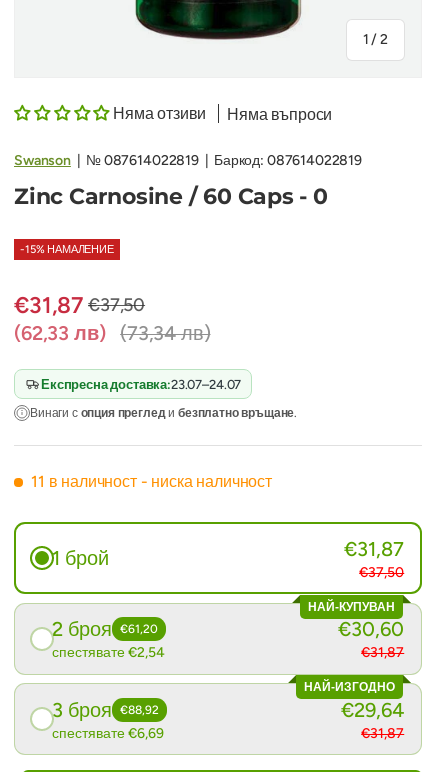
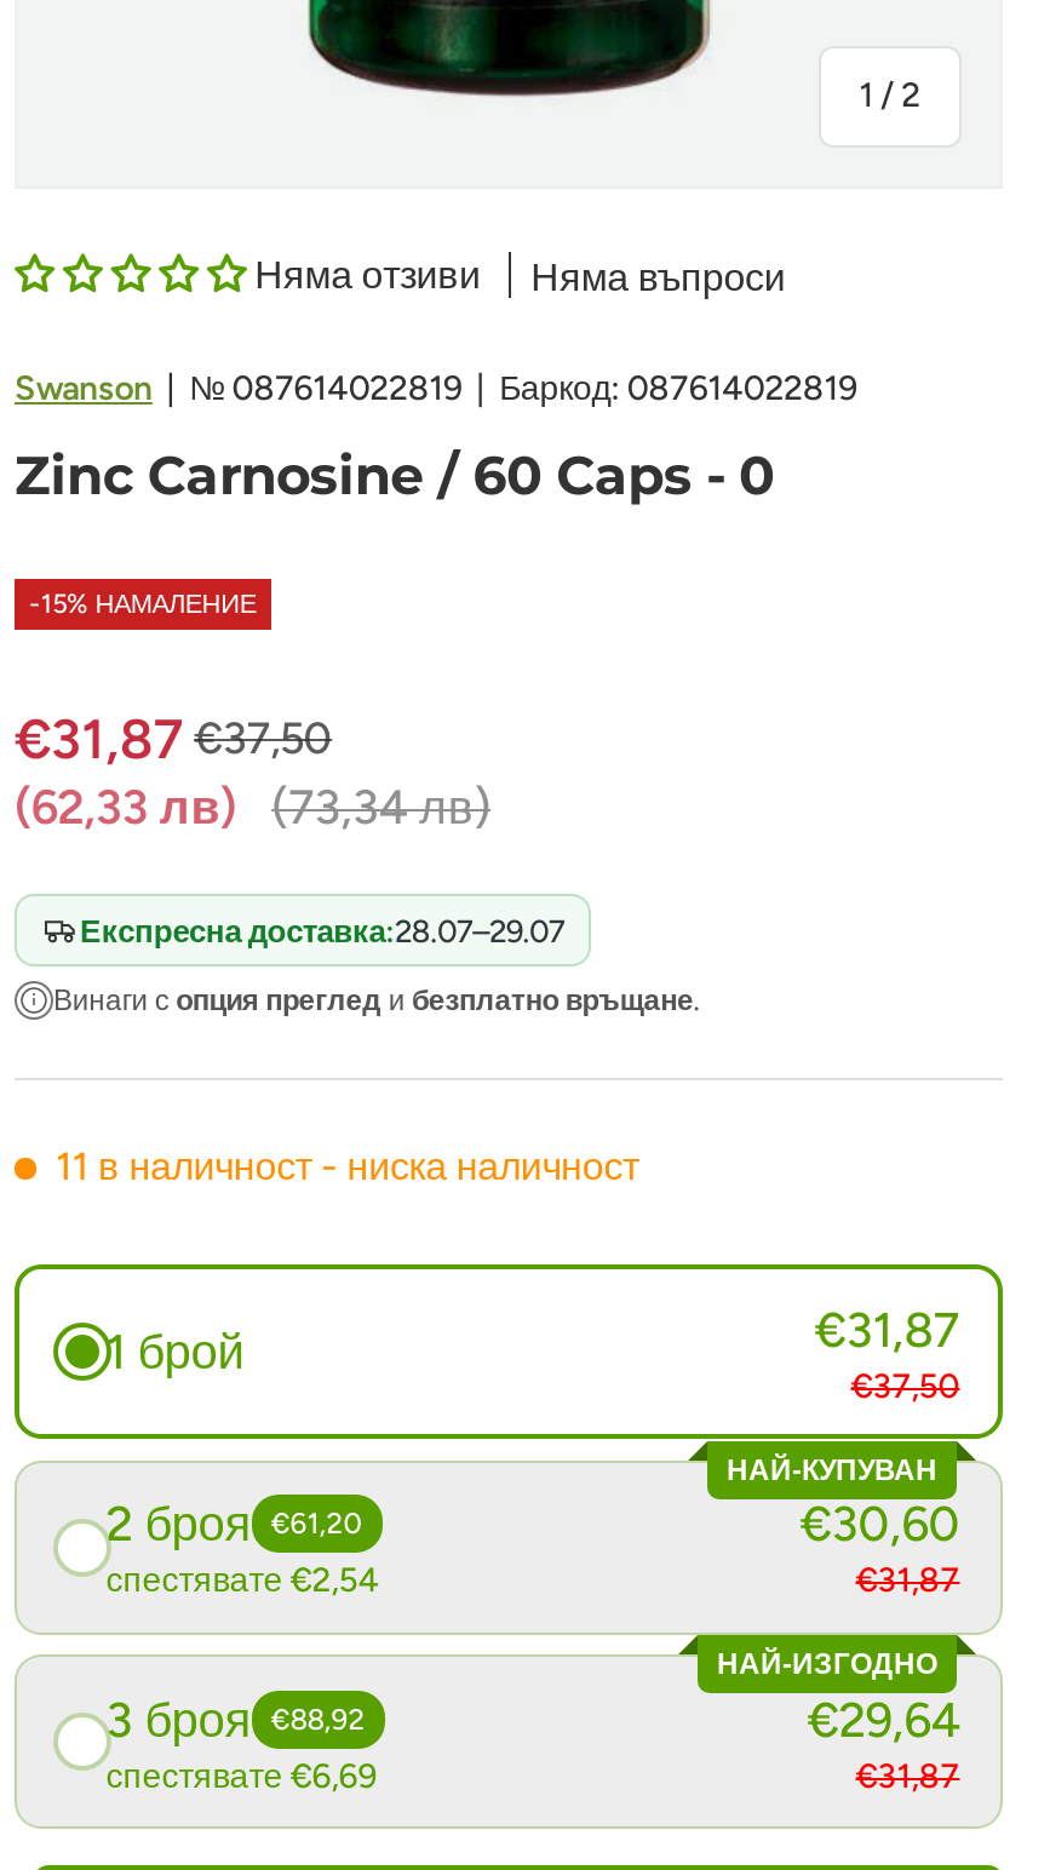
- Експресна доставка:23.07–24.07
+ Експресна доставка:28.07–29.07
